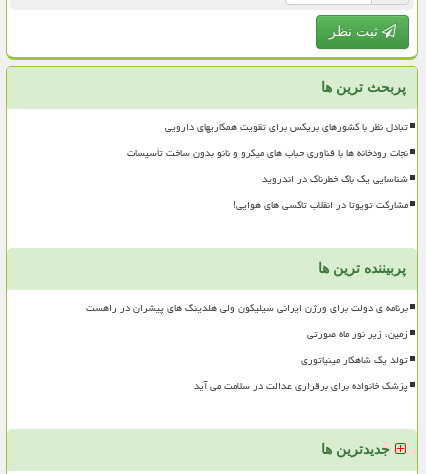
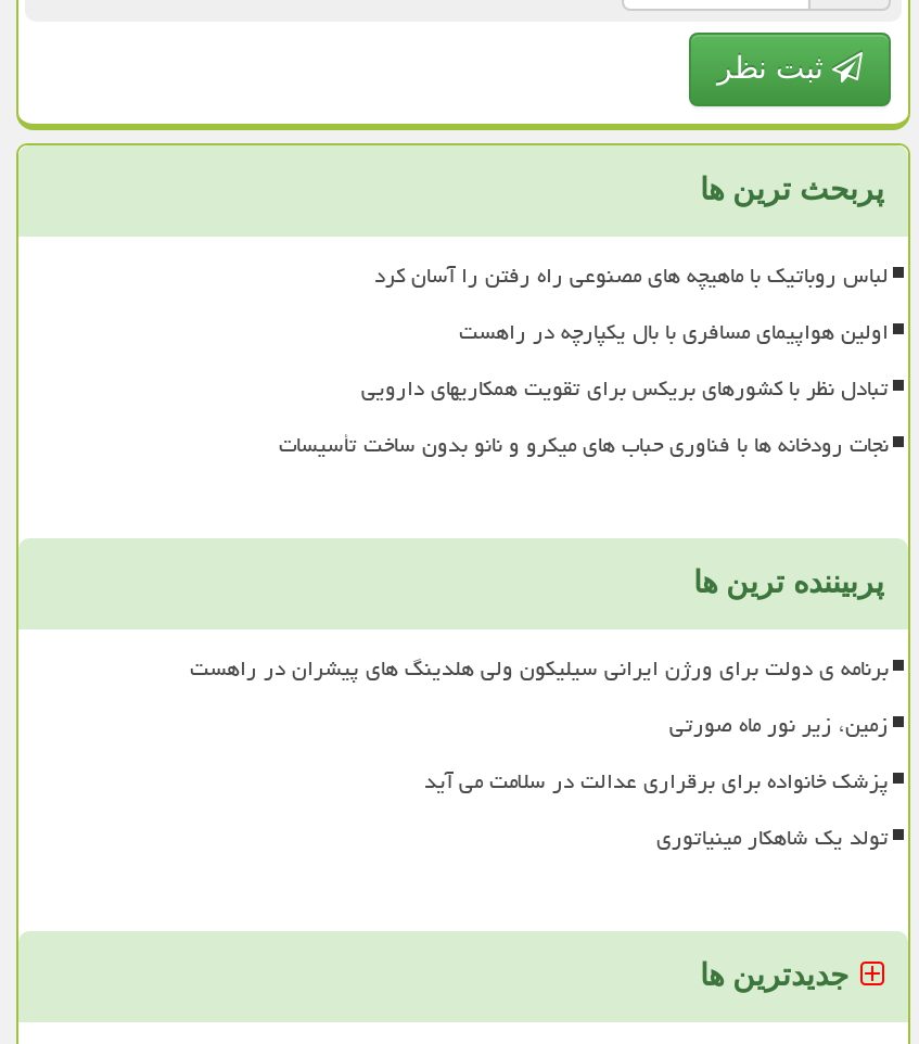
+ لباس روباتیک با ماهیچه های مصنوعی راه رفتن را آسان کرد
+ اولین هواپیمای مسافری با بال یکپارچه در راهست

moved down: تبادل نظر با کشورهای بریکس برای تقویت همکاریهای دارویی | نجات رودخانه ها با فناوری حباب های میکرو و نانو بدون ساخت تأسیسات

- شناسایی یک باگ خطرناک در اندروید
- مشارکت تویوتا در انقلاب تاکسی های هوایی!

moved down: تولد یک شاهکار مینیاتوری

moved up: پزشک خانواده برای برقراری عدالت در سلامت می آید
